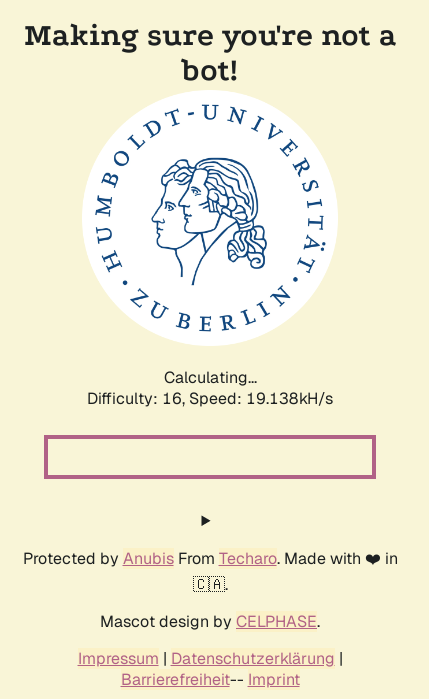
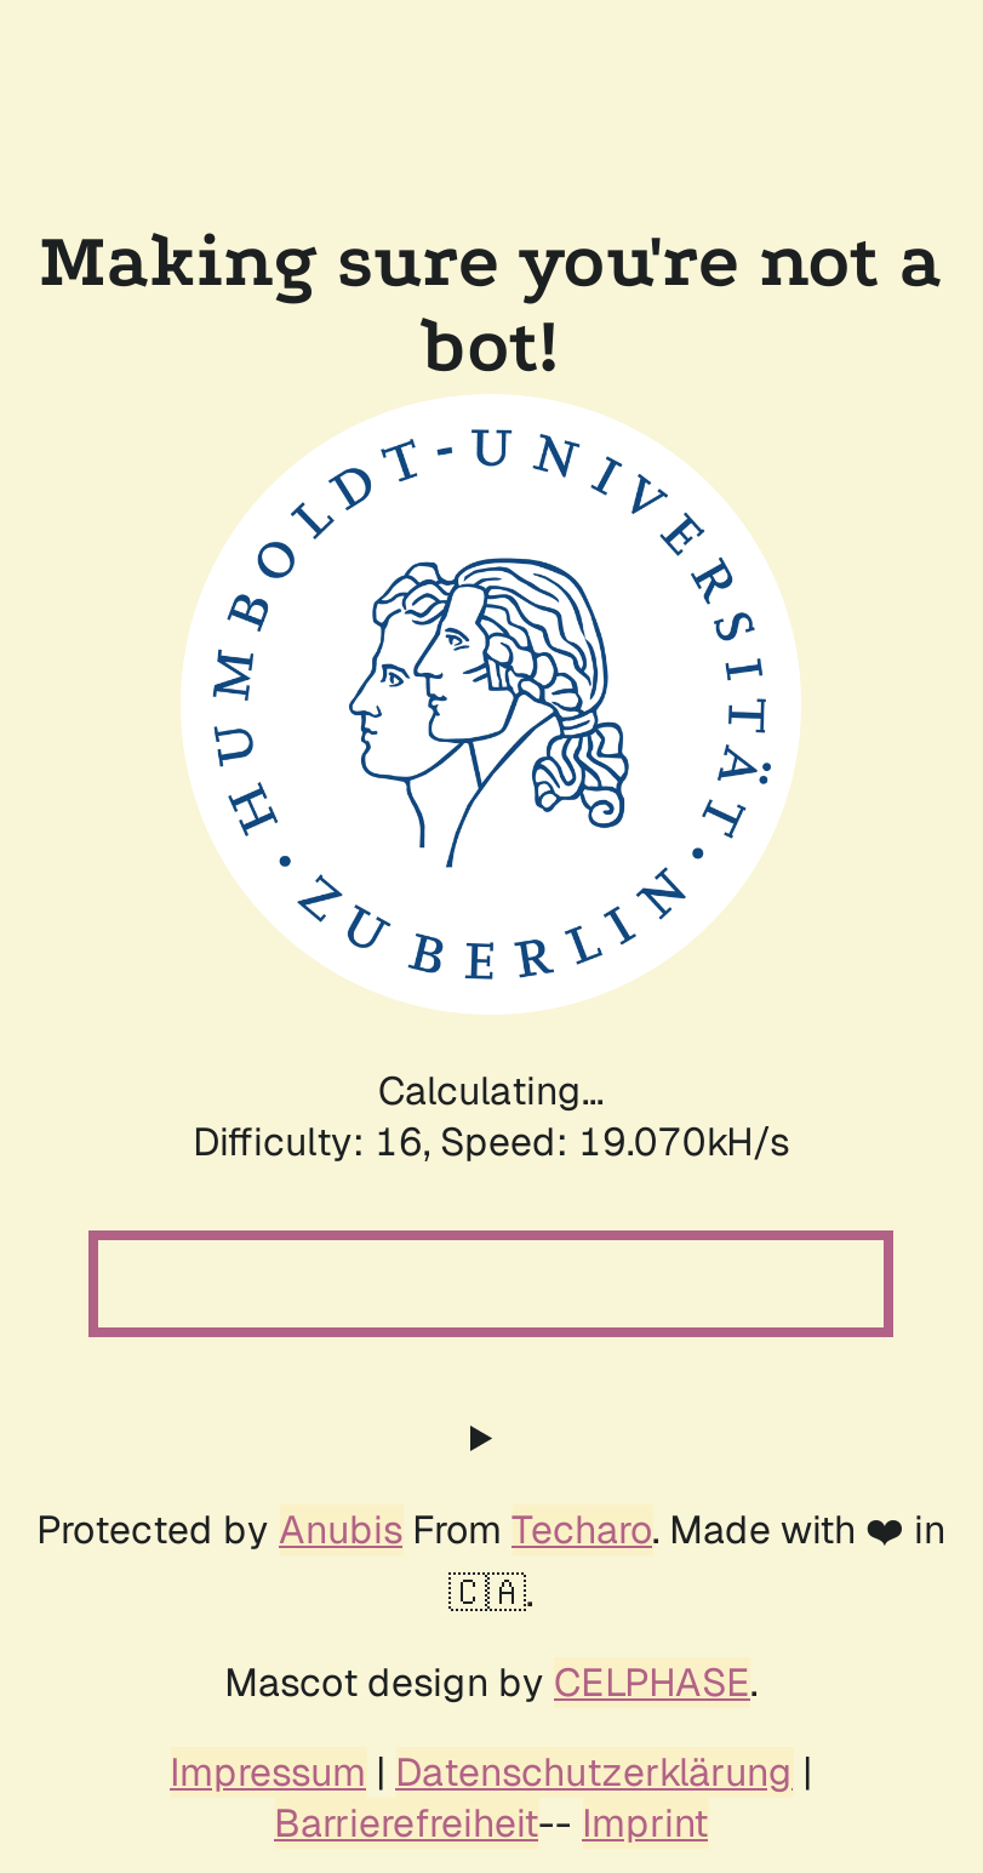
- Difficulty: 16, Speed: 19.138kH/s
+ Difficulty: 16, Speed: 19.070kH/s
